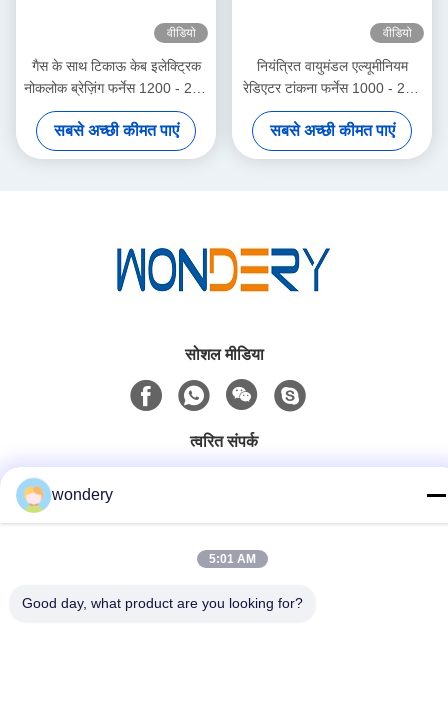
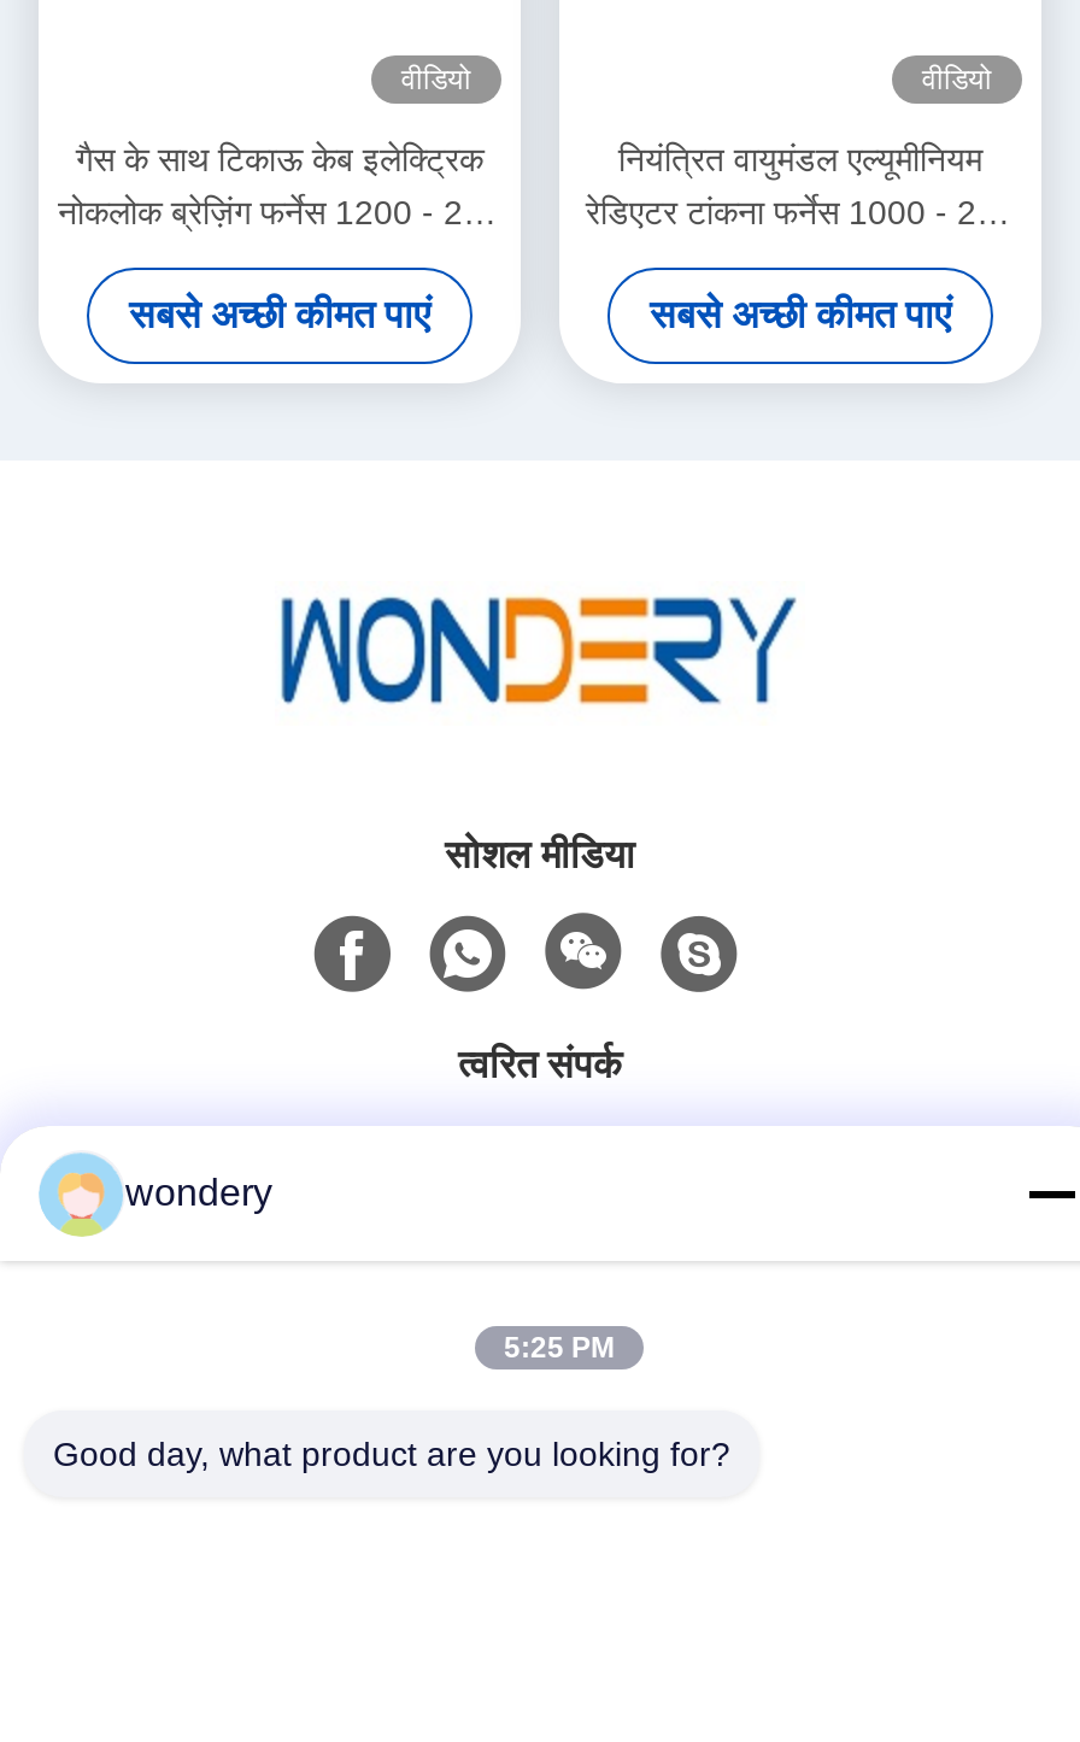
- 5:01 AM
+ 5:25 PM
